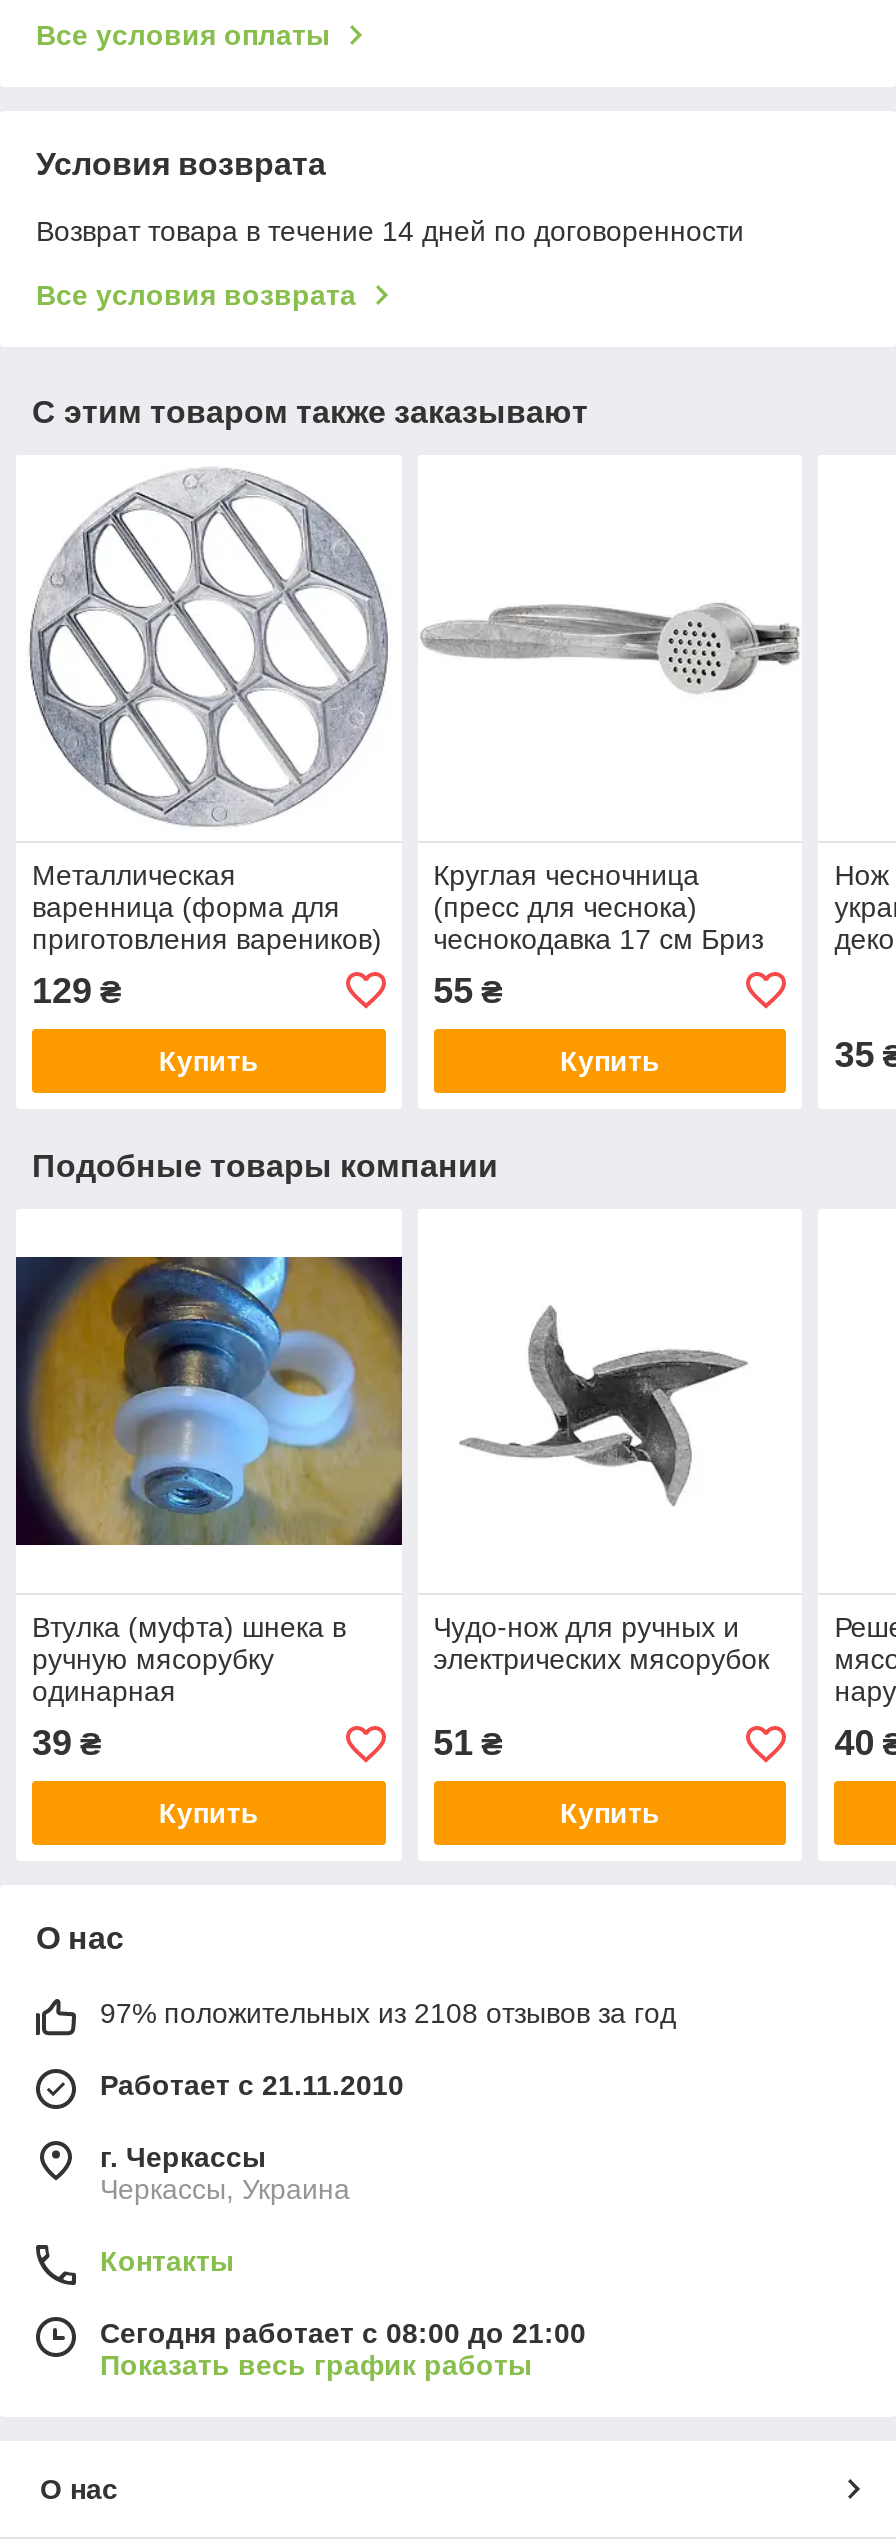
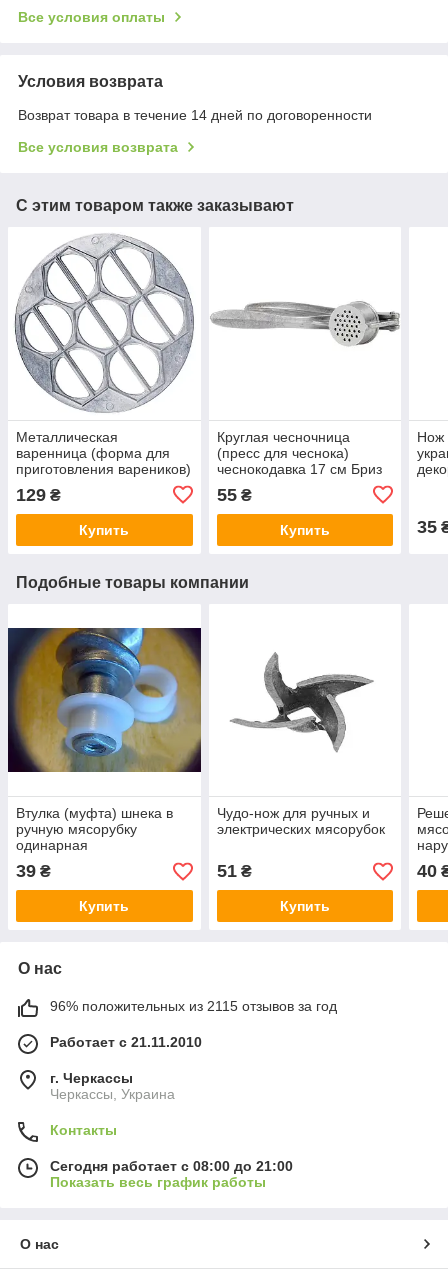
- 97% положительных из 2108 отзывов за год
+ 96% положительных из 2115 отзывов за год
